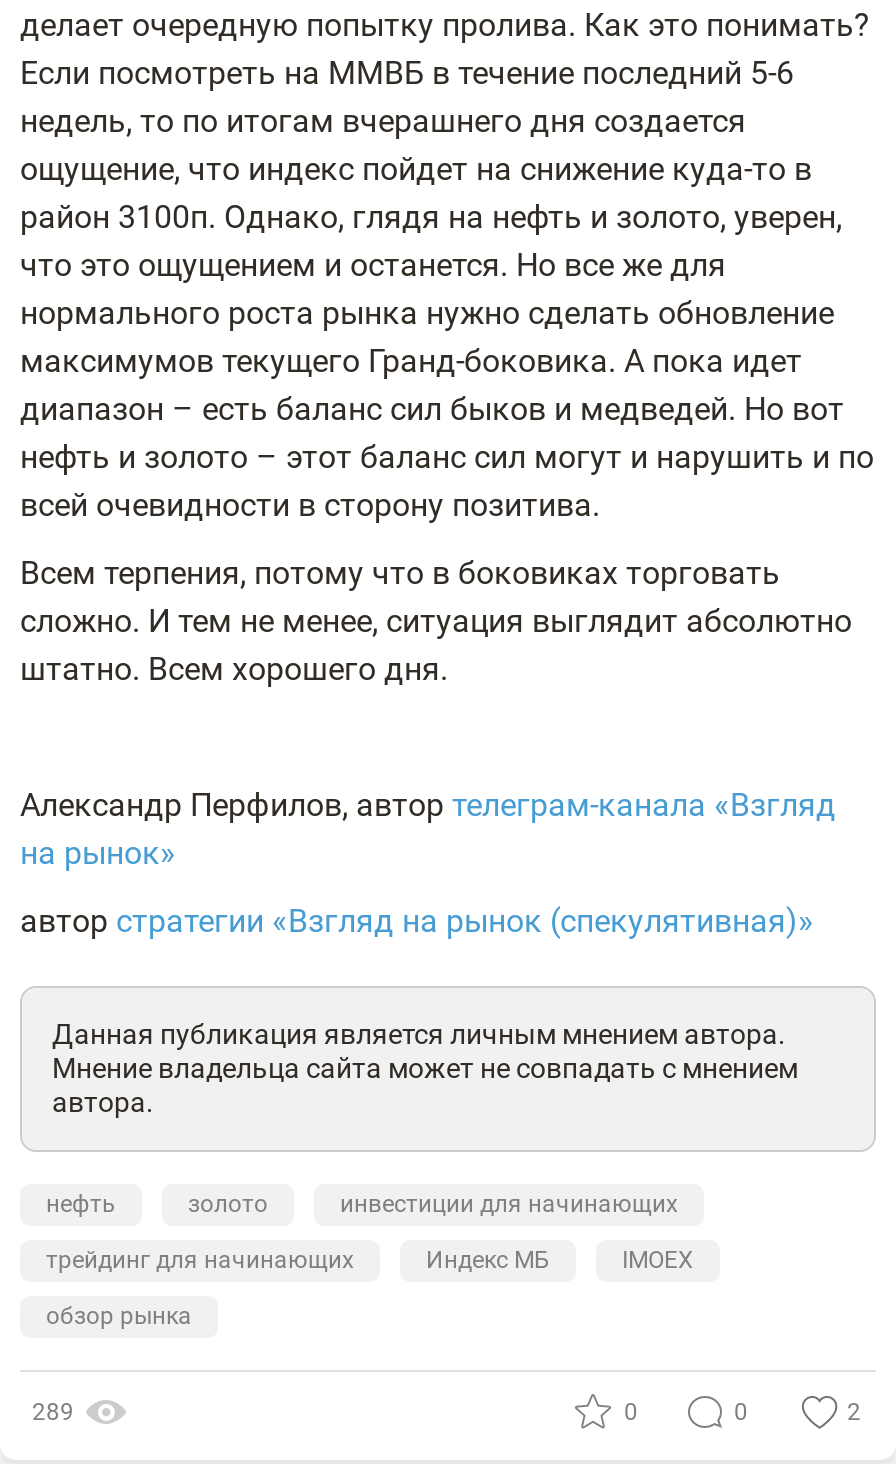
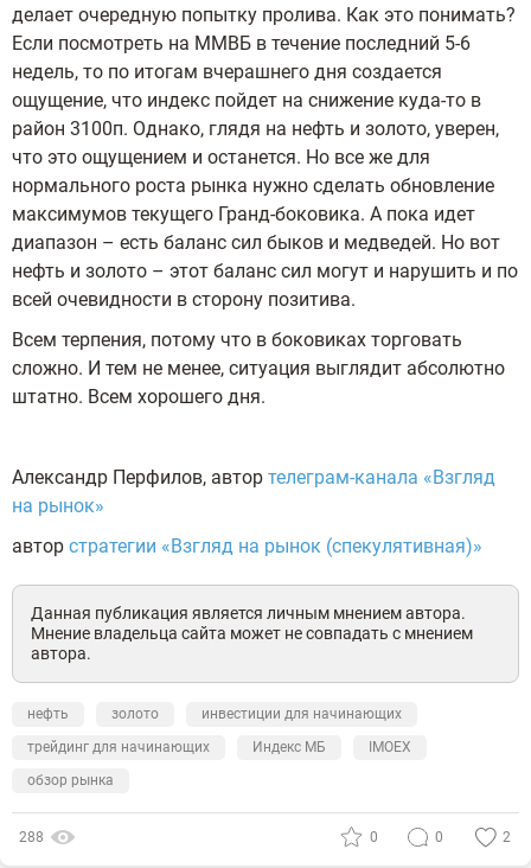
- 289
+ 288
